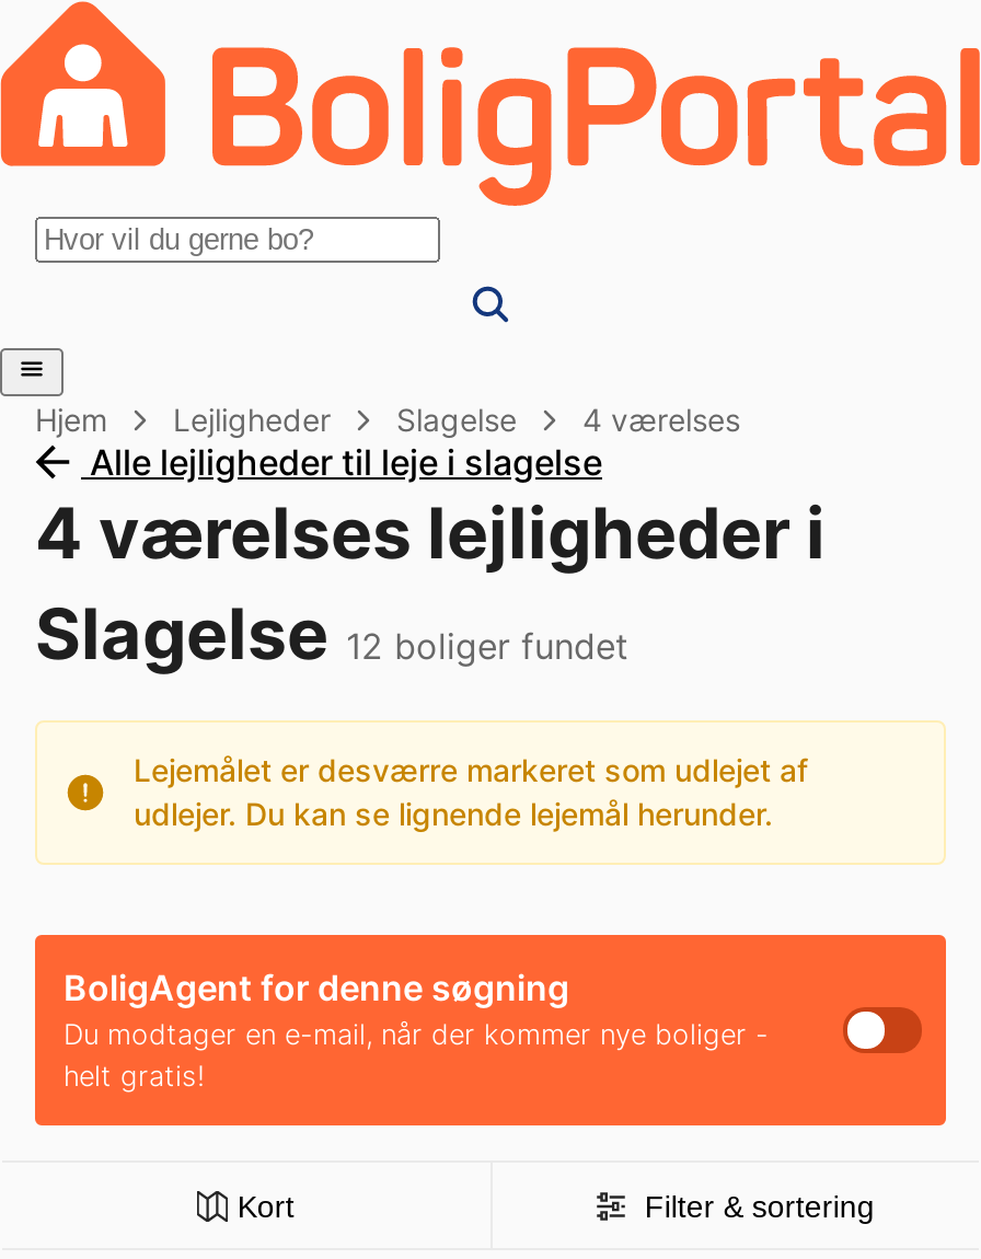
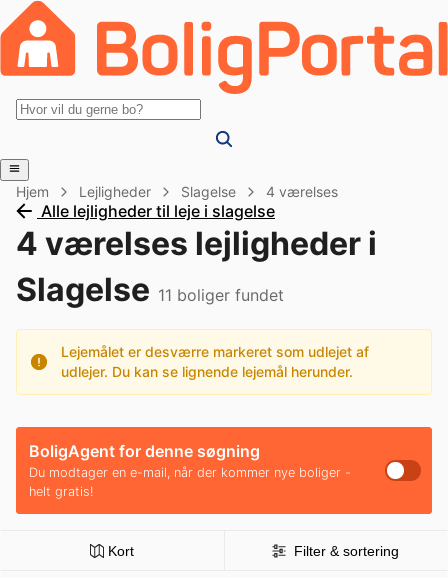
- Slagelse 12 boliger fundet
+ Slagelse 11 boliger fundet
